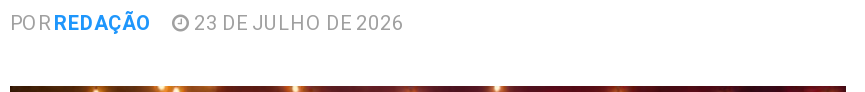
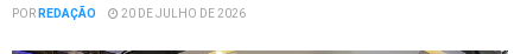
- POR REDAÇÃO 23 DE JULHO DE 2026
+ POR REDAÇÃO 20 DE JULHO DE 2026
